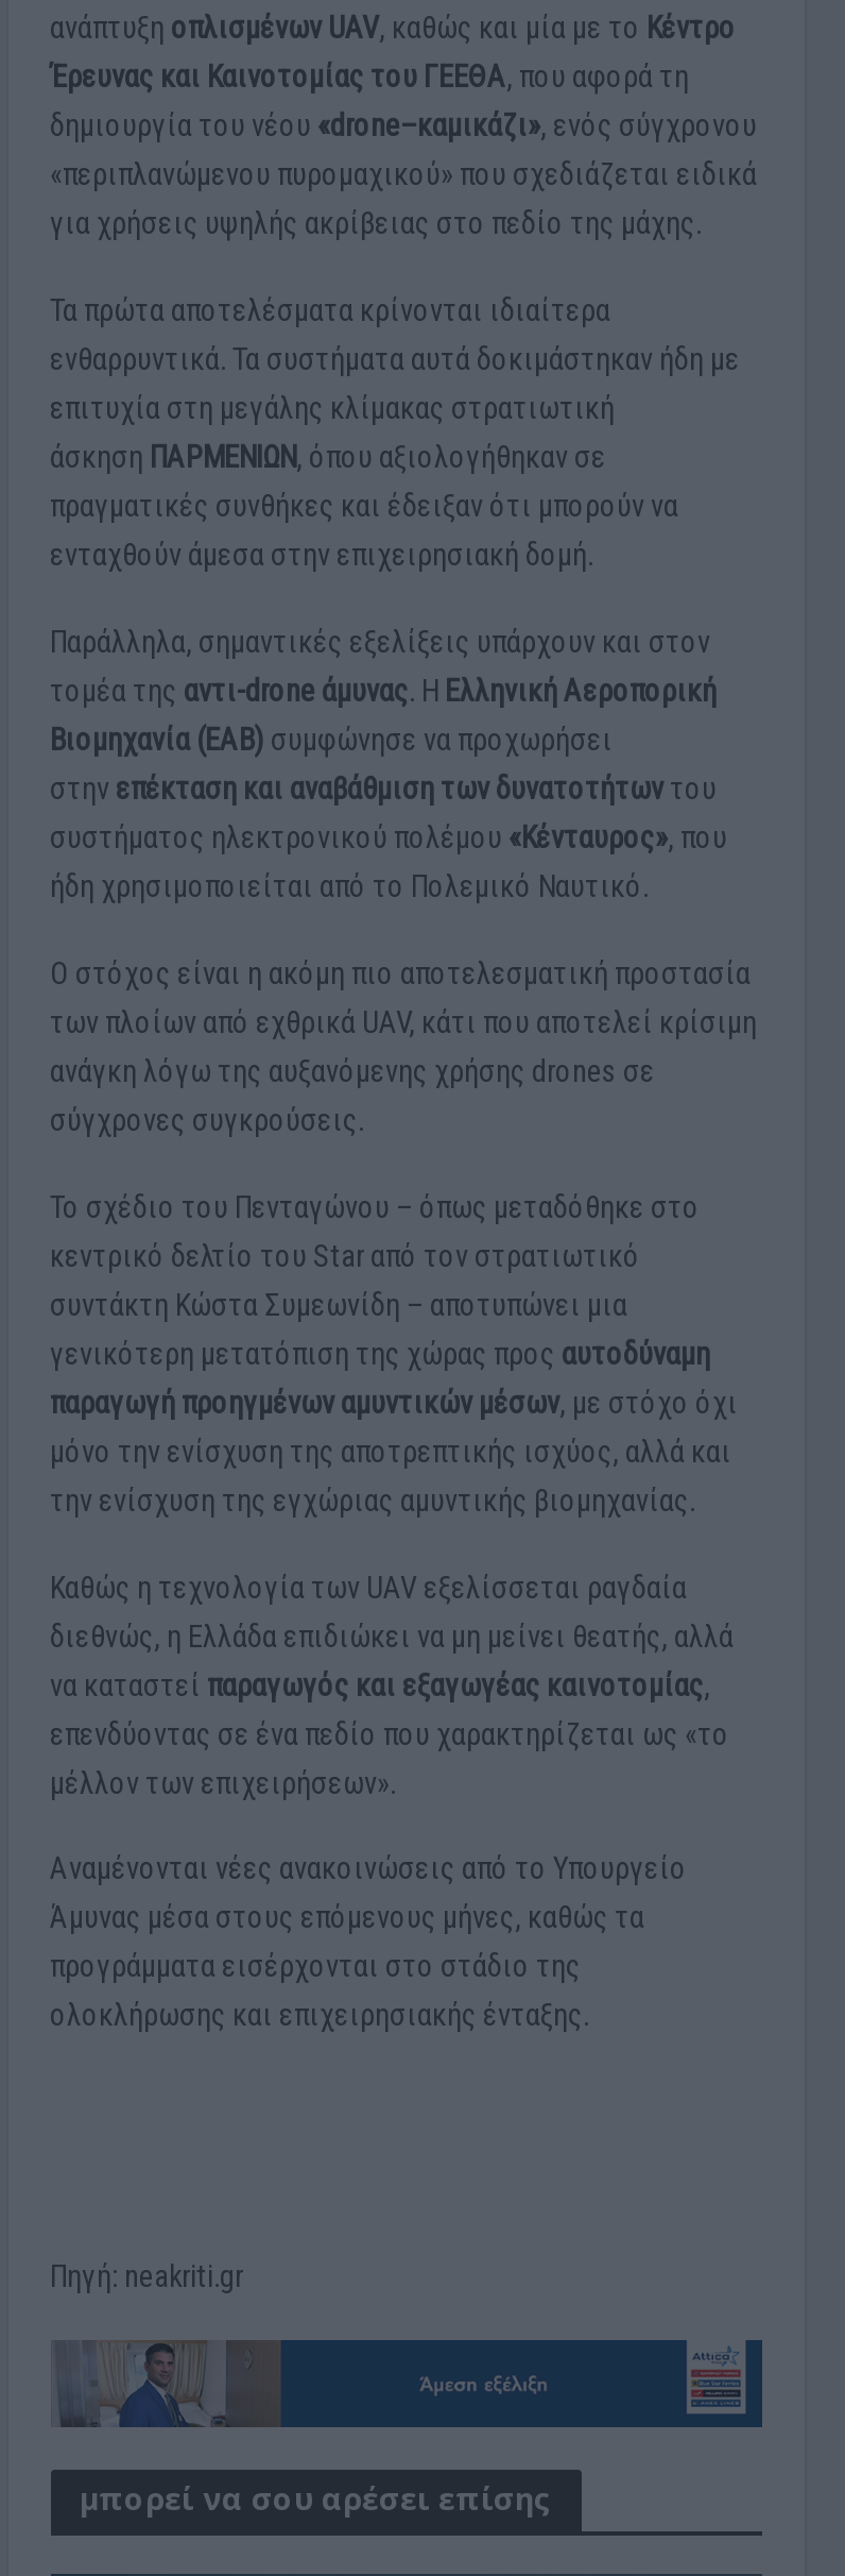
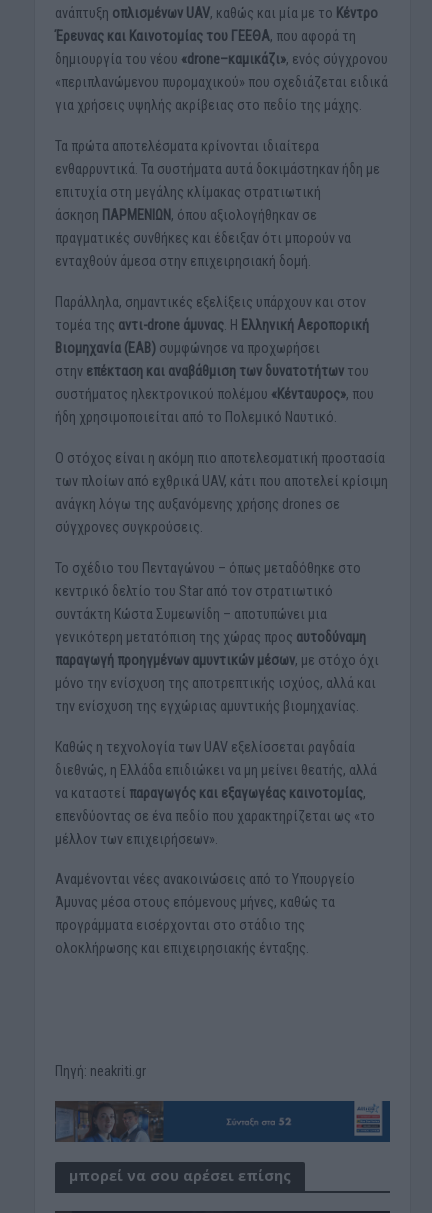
- [image]
+ [image]
